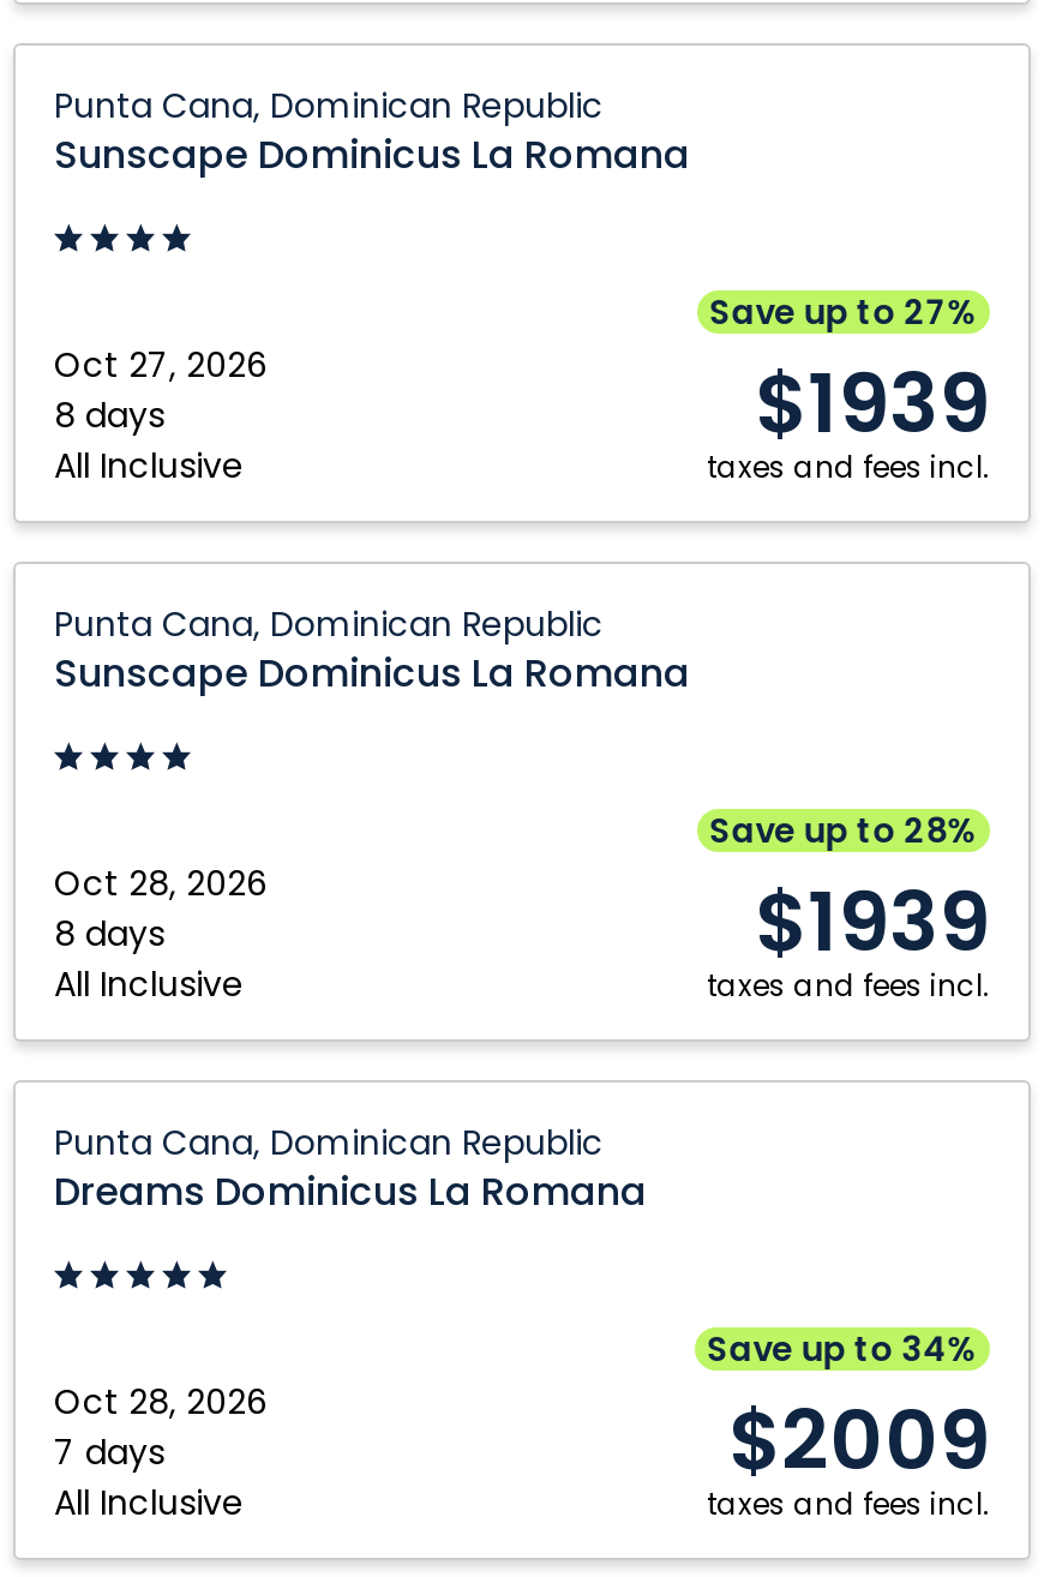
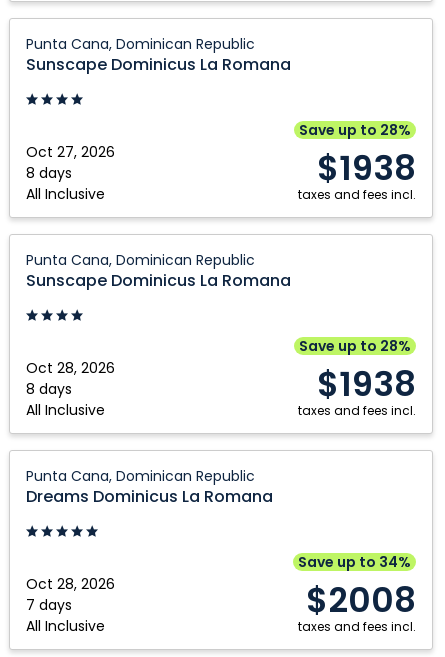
- Save up to 27%
+ Save up to 28%

- $1939
+ $1938

- $1939
+ $1938

- $2009
+ $2008
